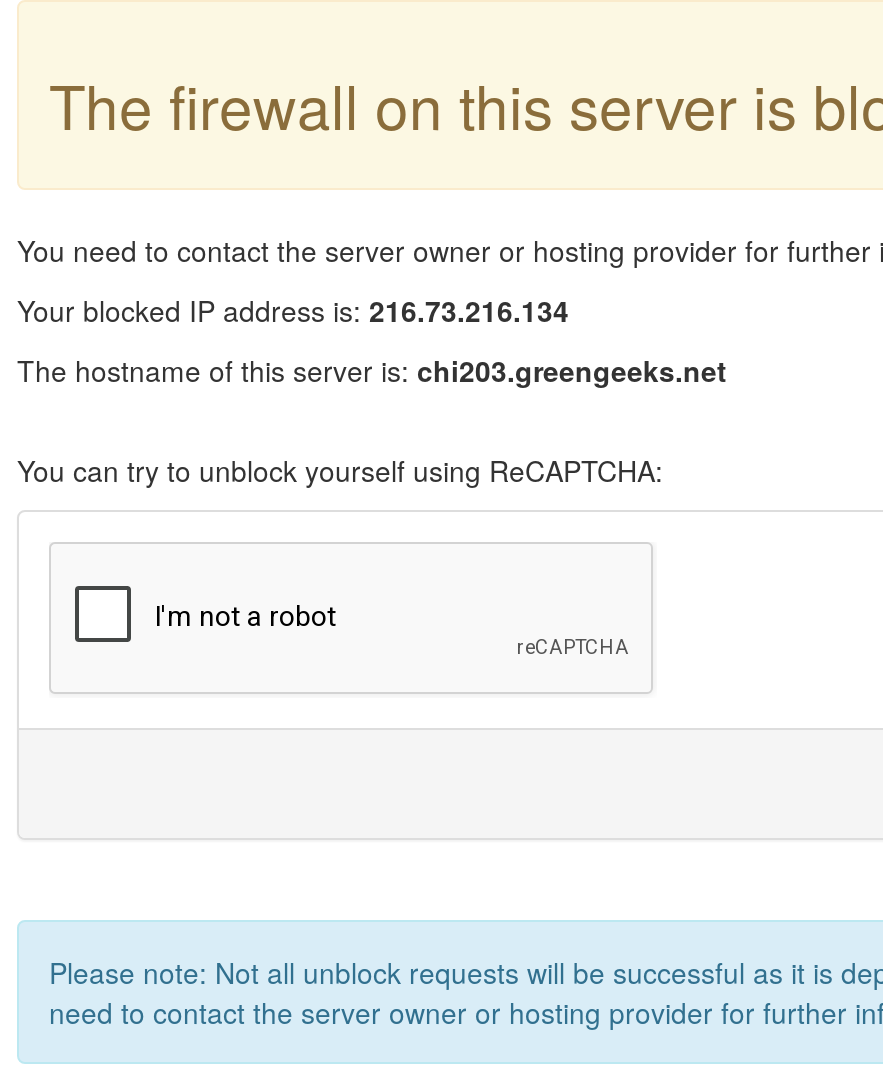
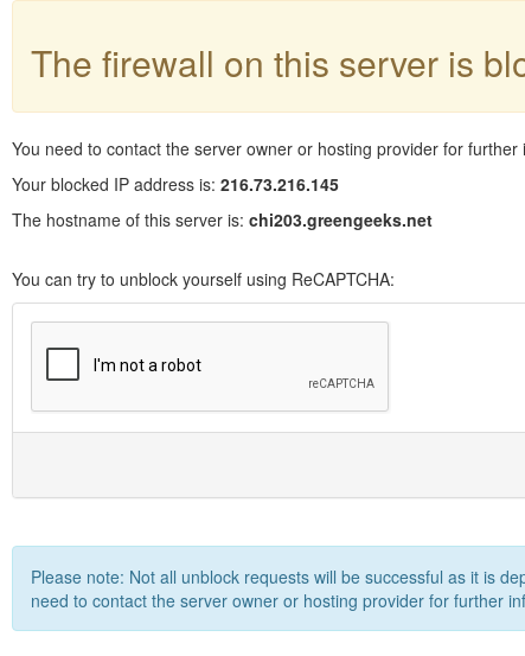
- Your blocked IP address is: 216.73.216.134
+ Your blocked IP address is: 216.73.216.145
